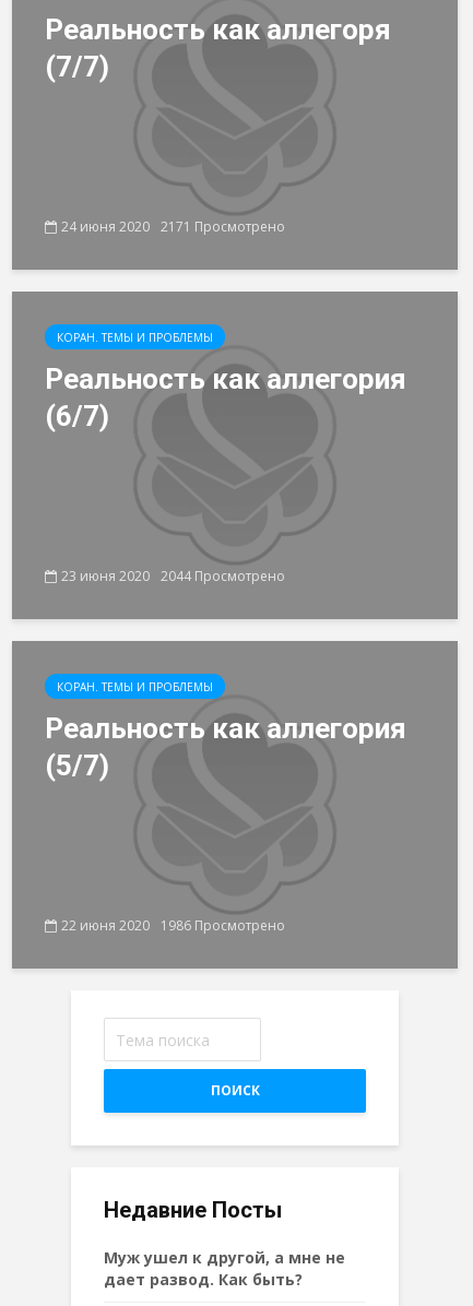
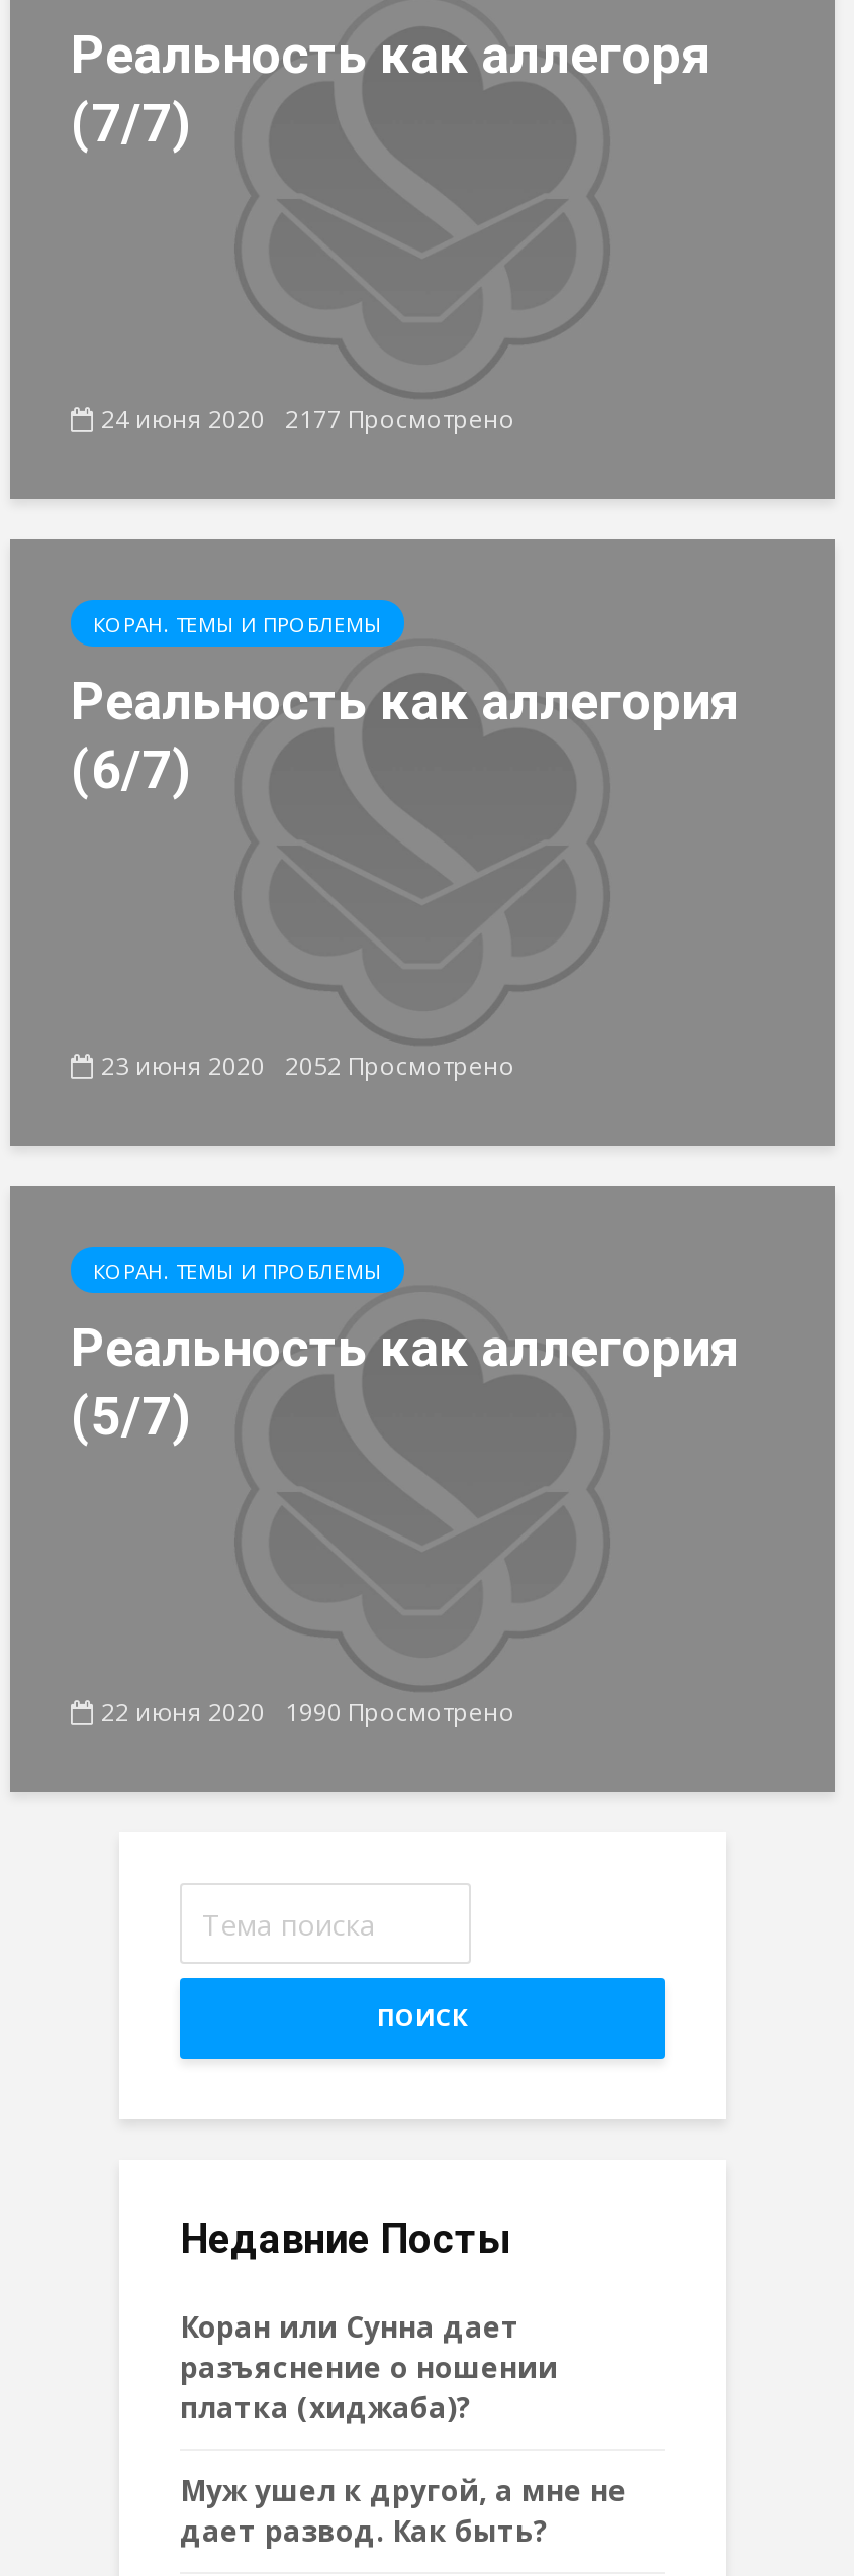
- 24 июня 2020 2171 Просмотрено
+ 24 июня 2020 2177 Просмотрено

- 23 июня 2020 2044 Просмотрено
+ 23 июня 2020 2052 Просмотрено

- 22 июня 2020 1986 Просмотрено
+ 22 июня 2020 1990 Просмотрено

+ Коран или Сунна дает
+ разъяснение о ношении
+ платка (хиджаба)?
